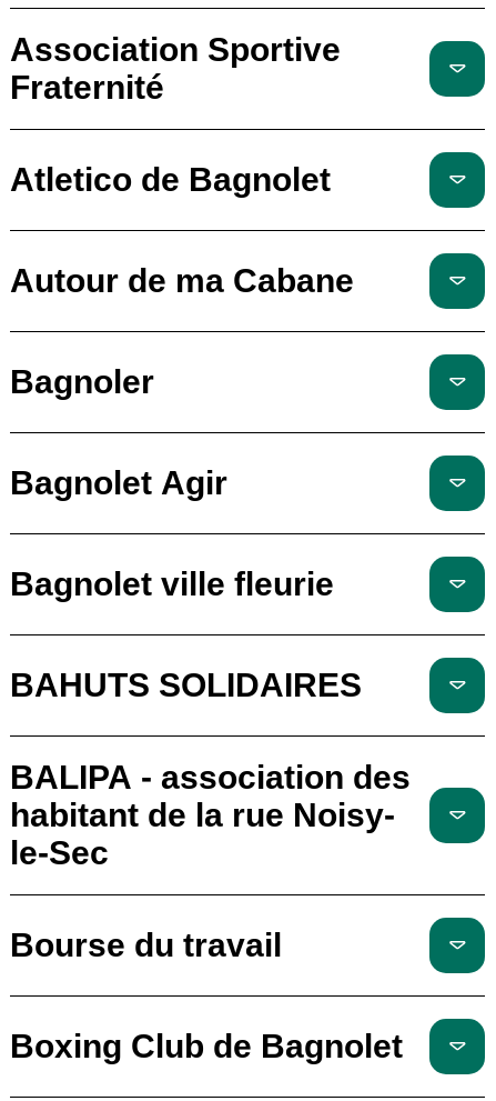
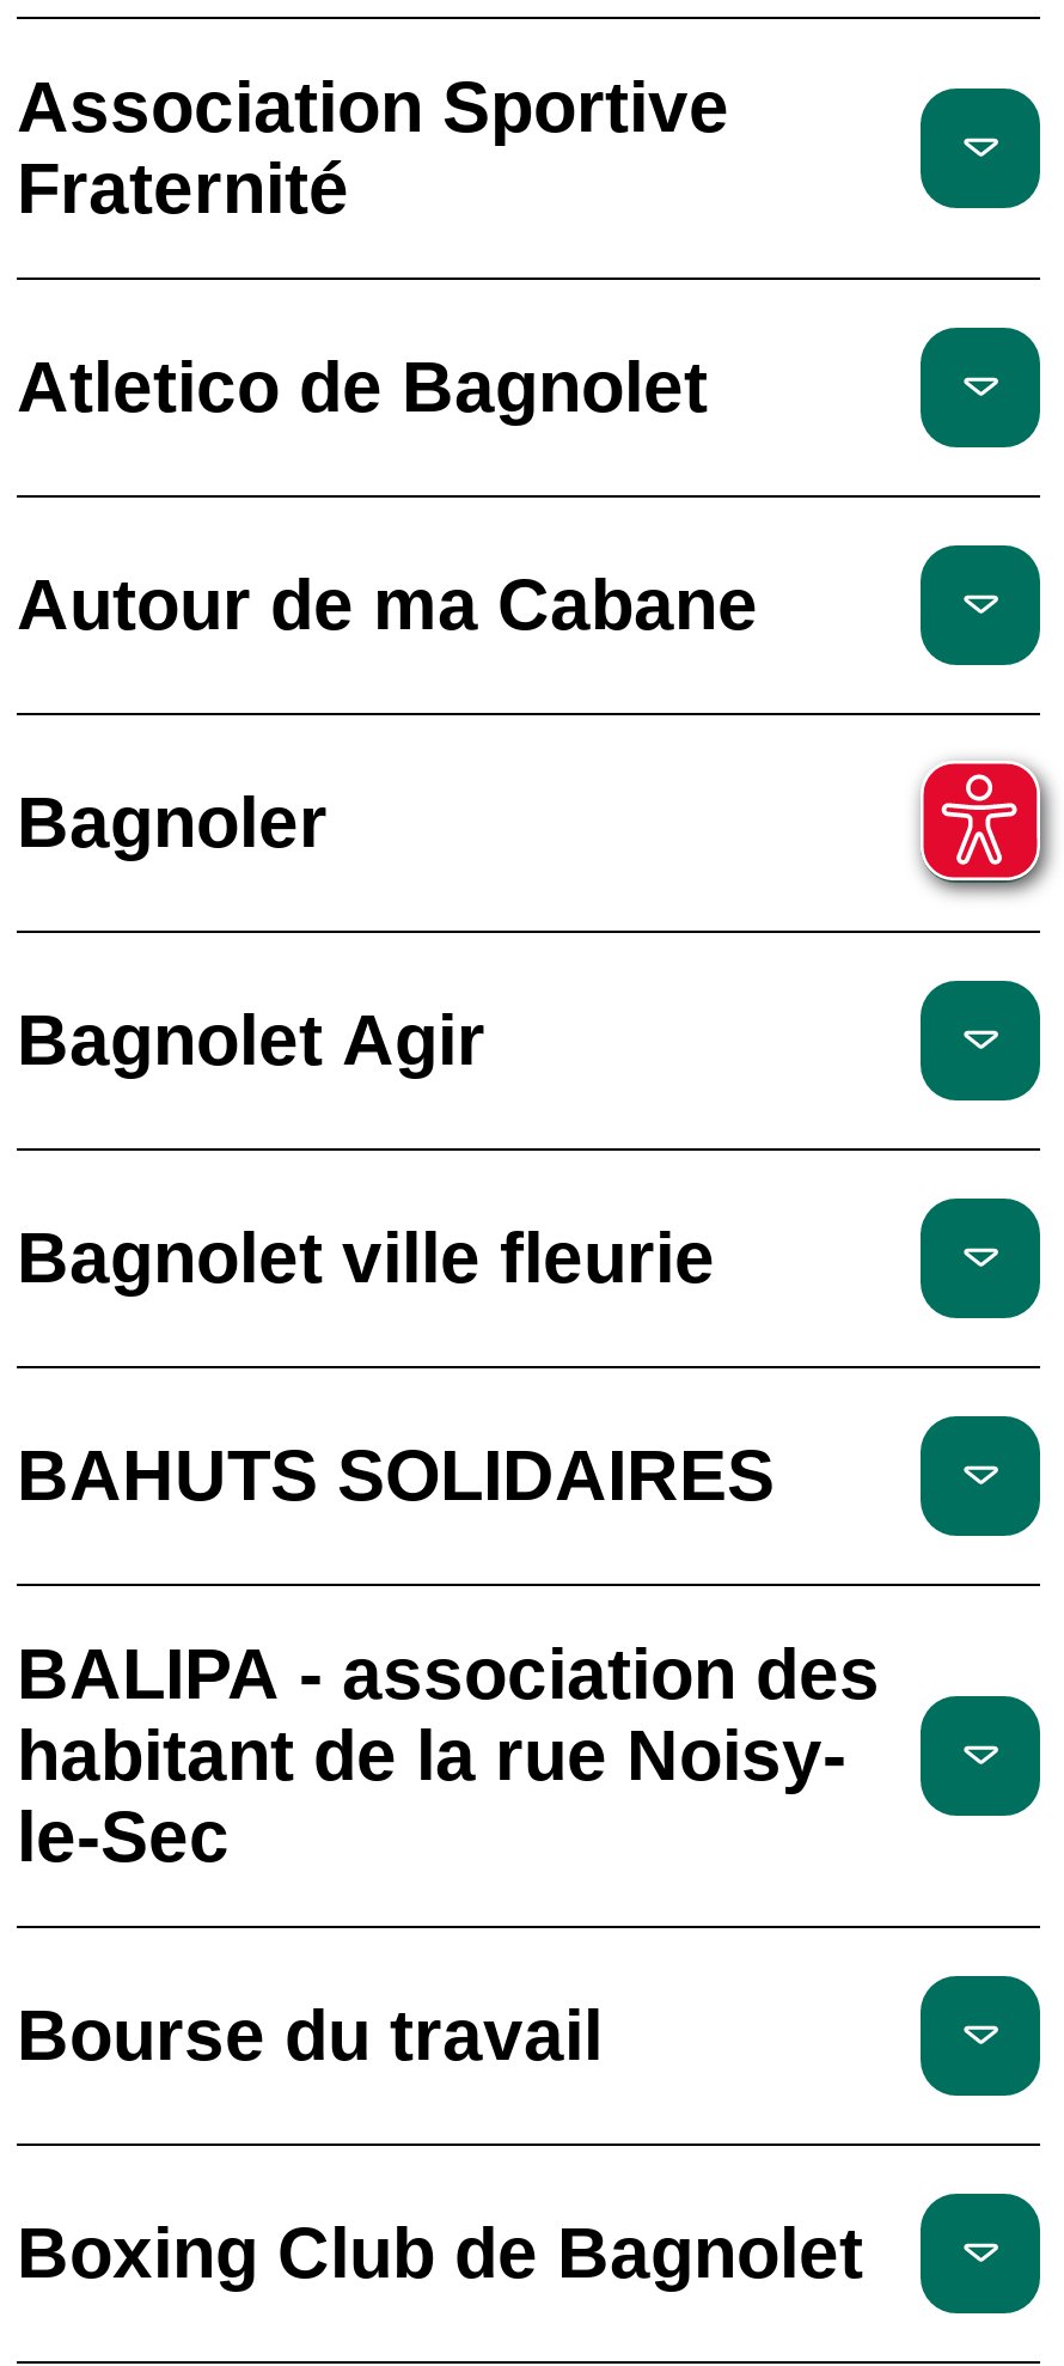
- [image]
+ [image]
